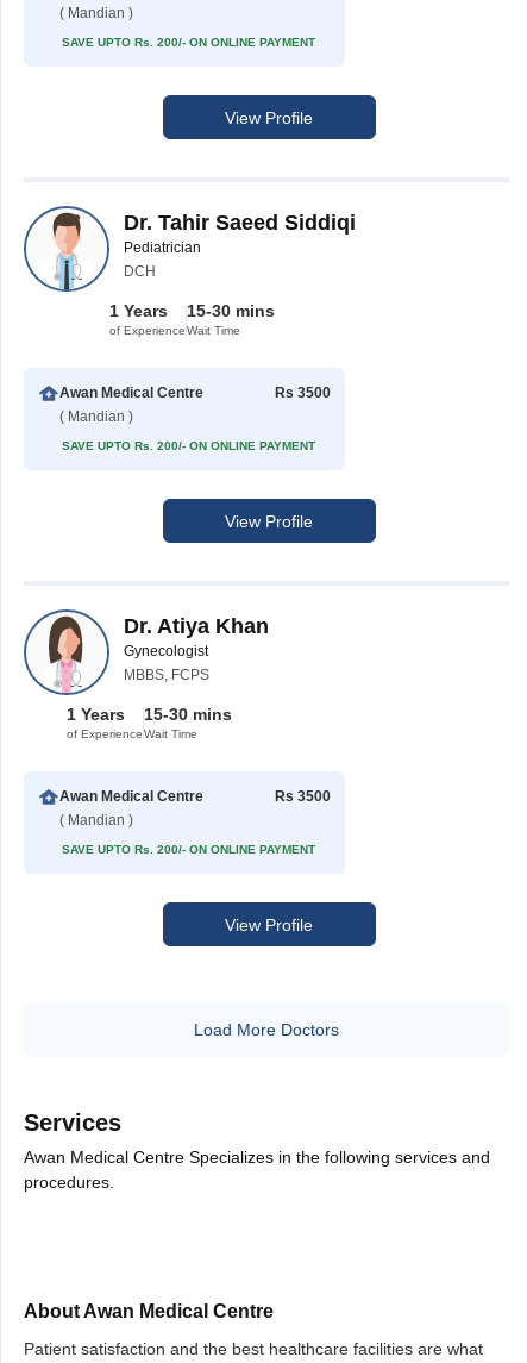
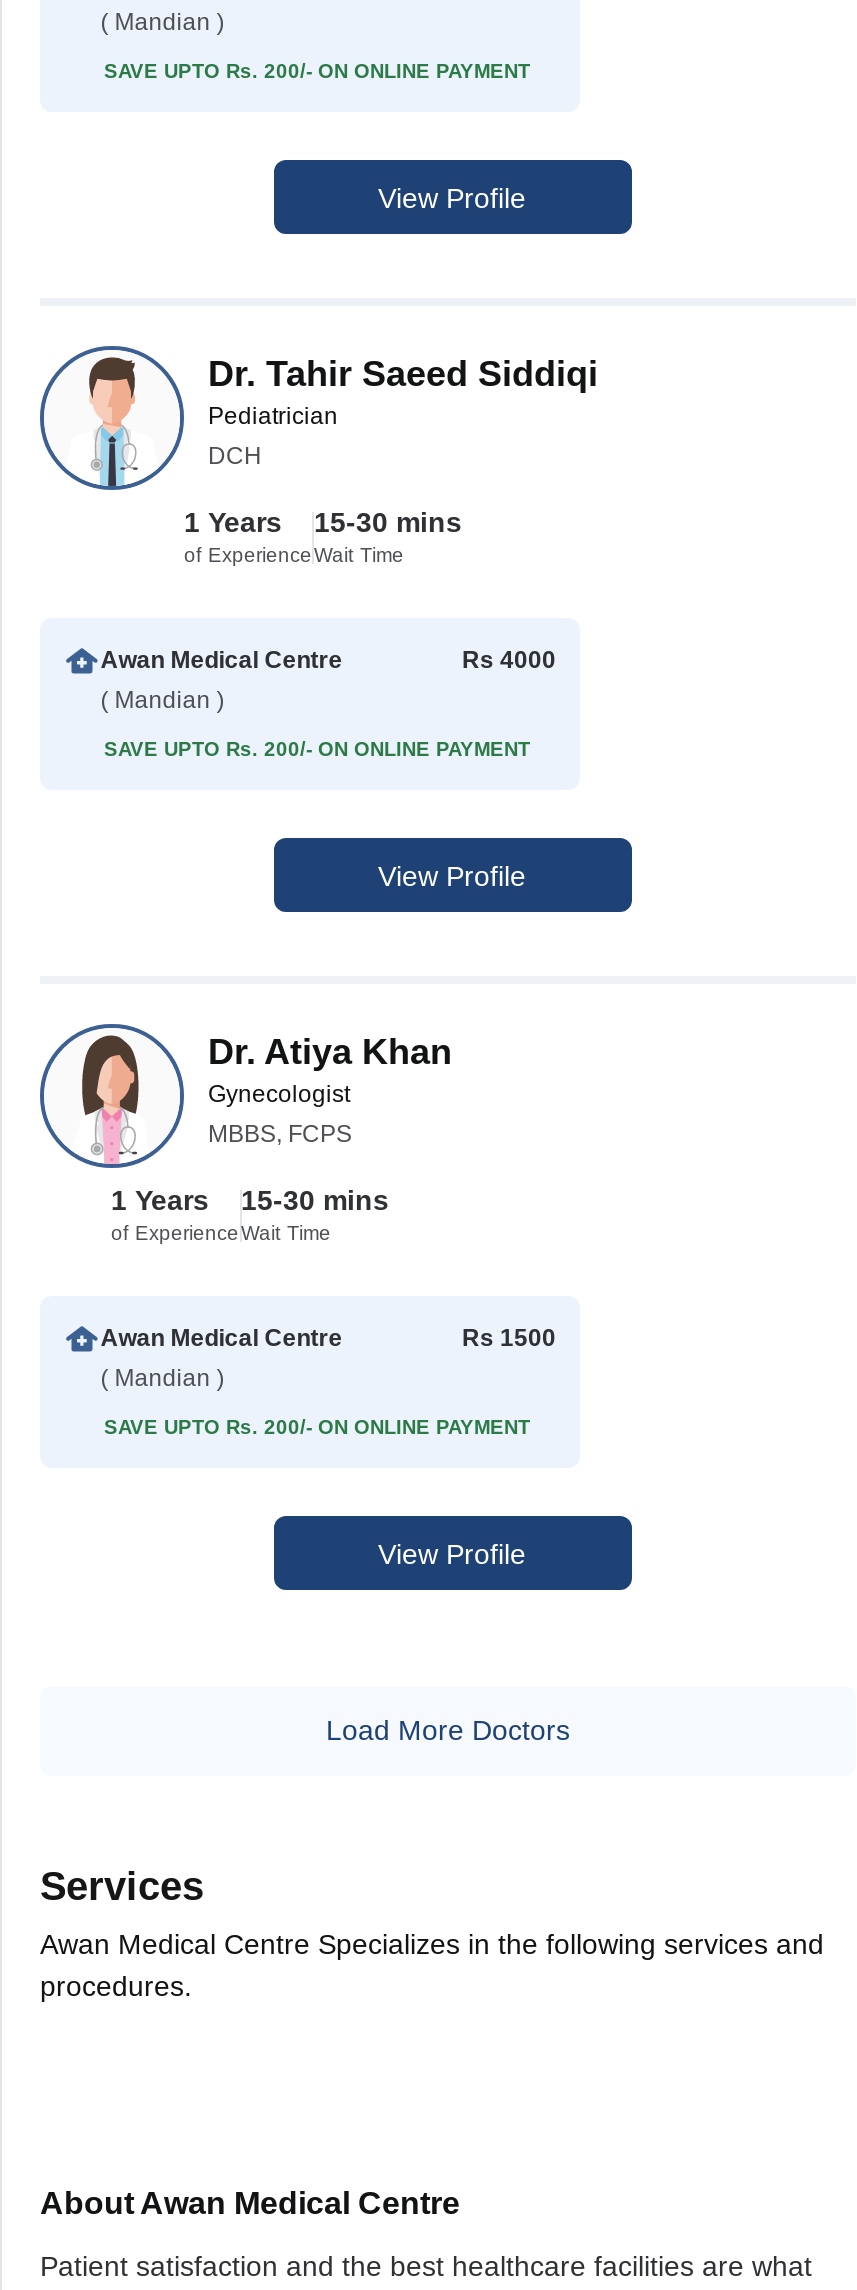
- Rs 3500
+ Rs 4000

- Rs 3500
+ Rs 1500
